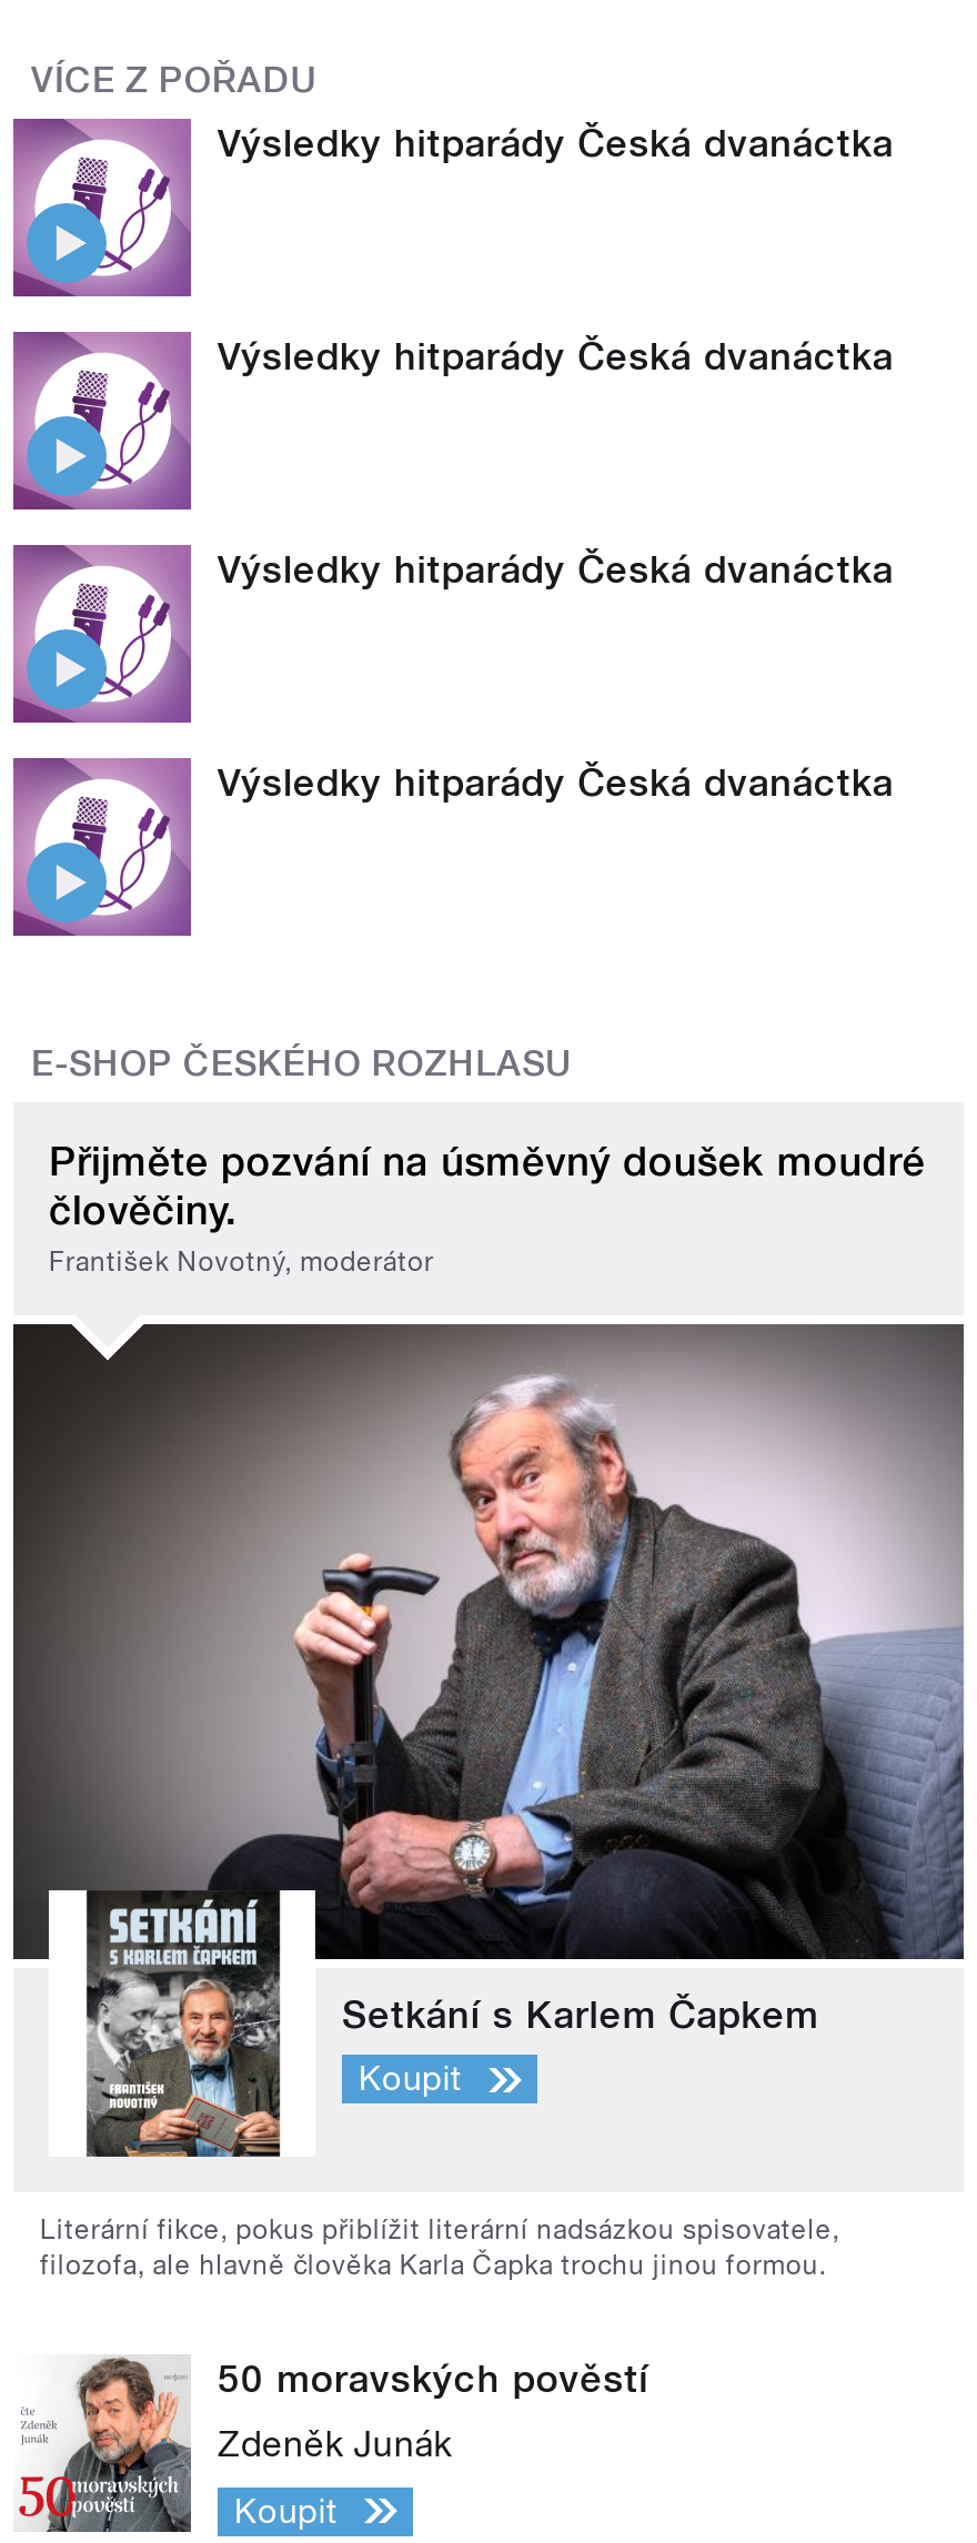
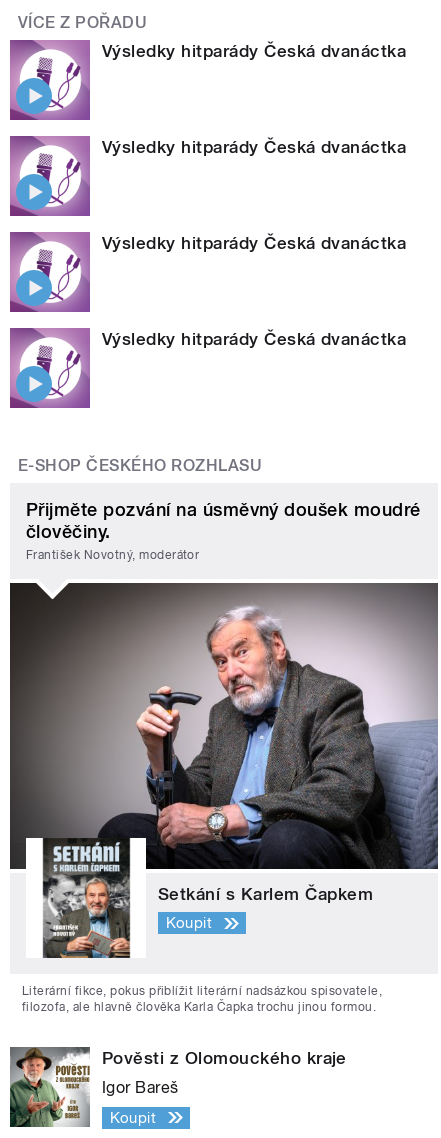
- [image]
- 50 moravských pověstí
+ [image]
+ Pověsti z Olomouckého kraje

- Zdeněk Junák
+ Igor Bareš
